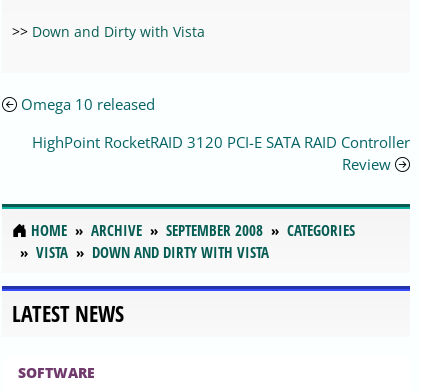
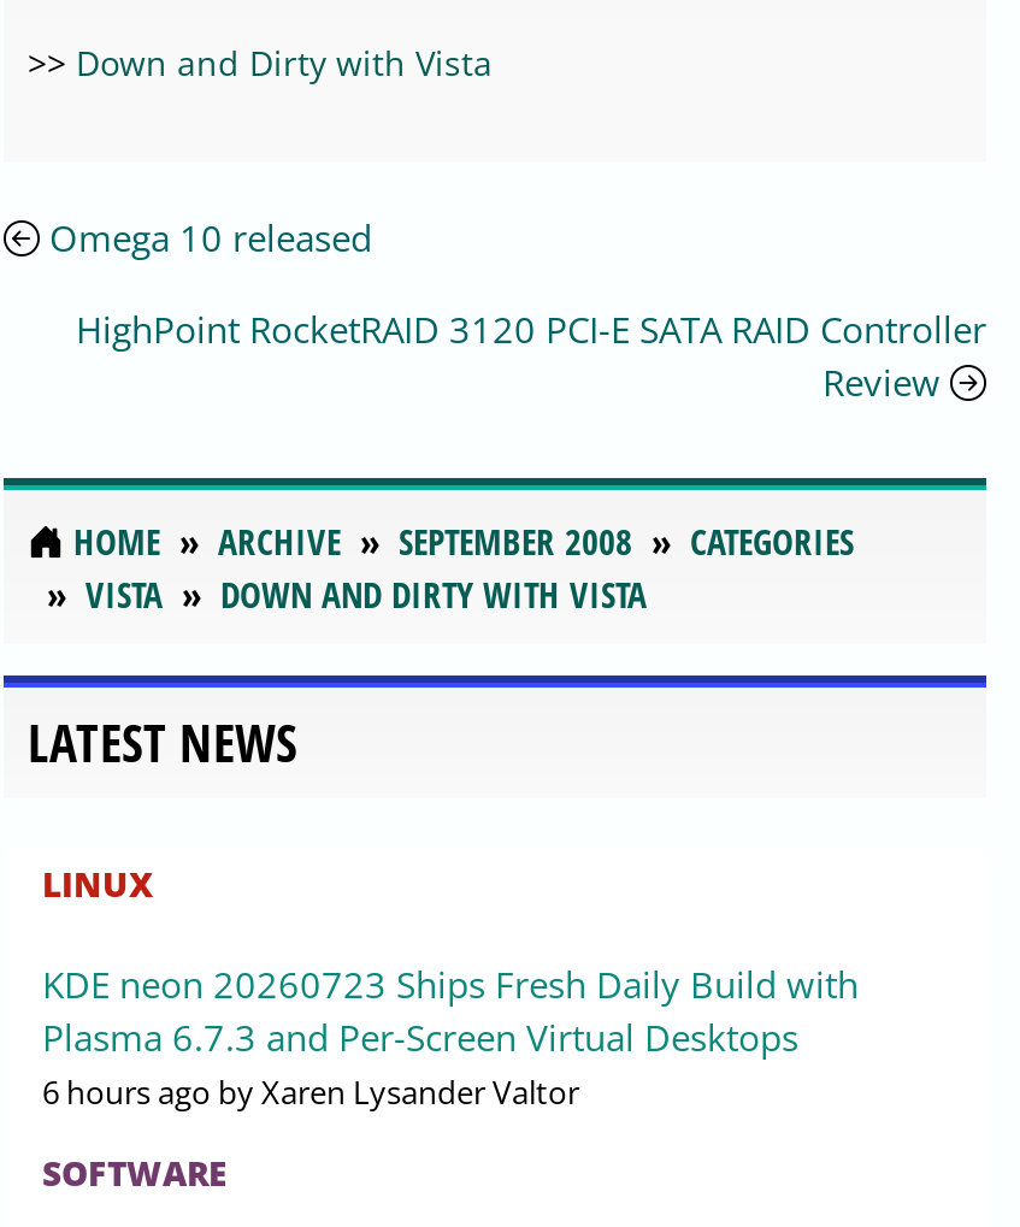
+ LINUX
+ KDE neon 20260723 Ships Fresh Daily Build with
+ Plasma 6.7.3 and Per-Screen Virtual Desktops
+ 6 hours ago by Xaren Lysander Valtor
